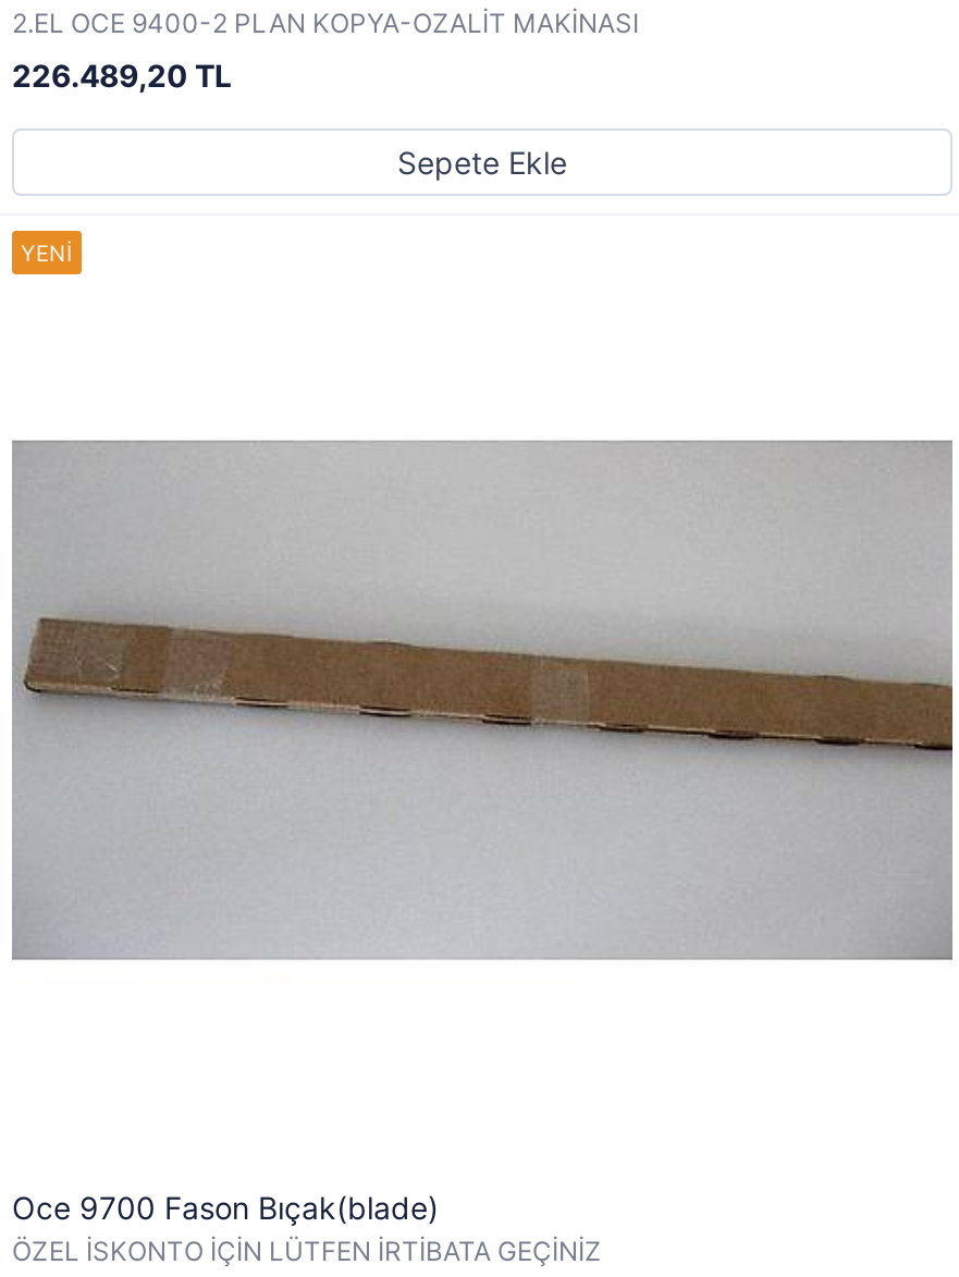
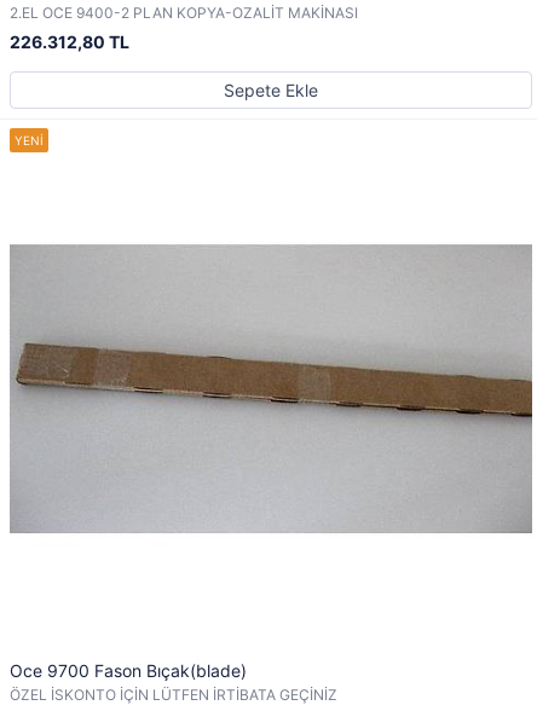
- 226.489,20 TL
+ 226.312,80 TL
